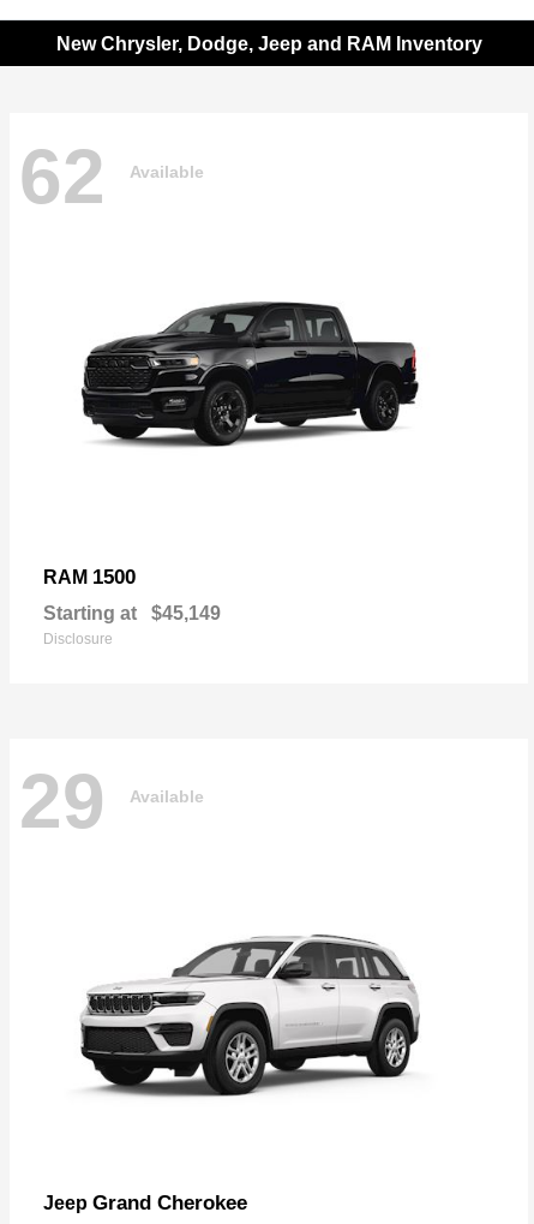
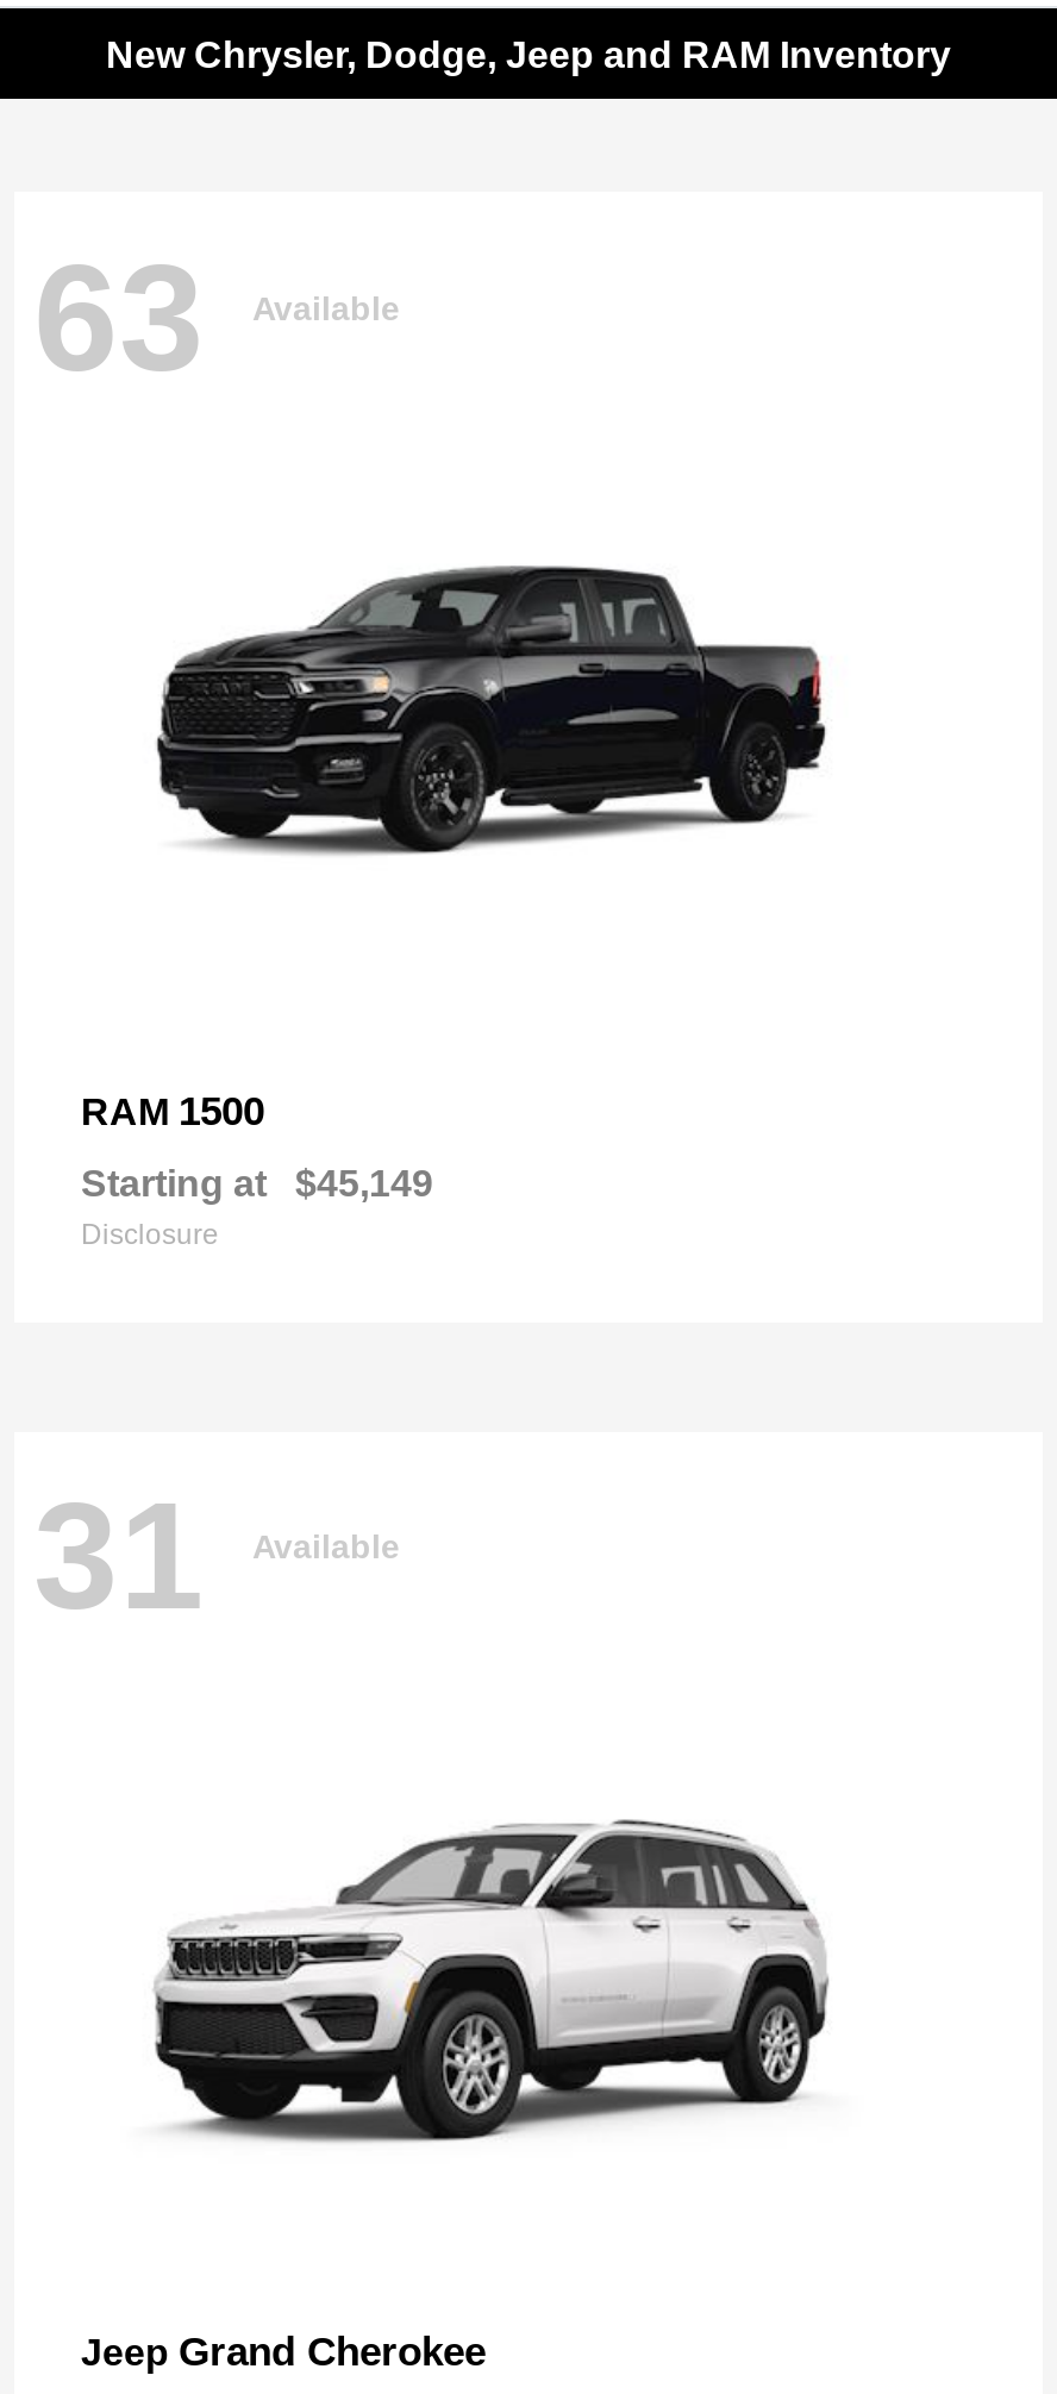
- 62 Available
+ 63 Available

- 29 Available
+ 31 Available
